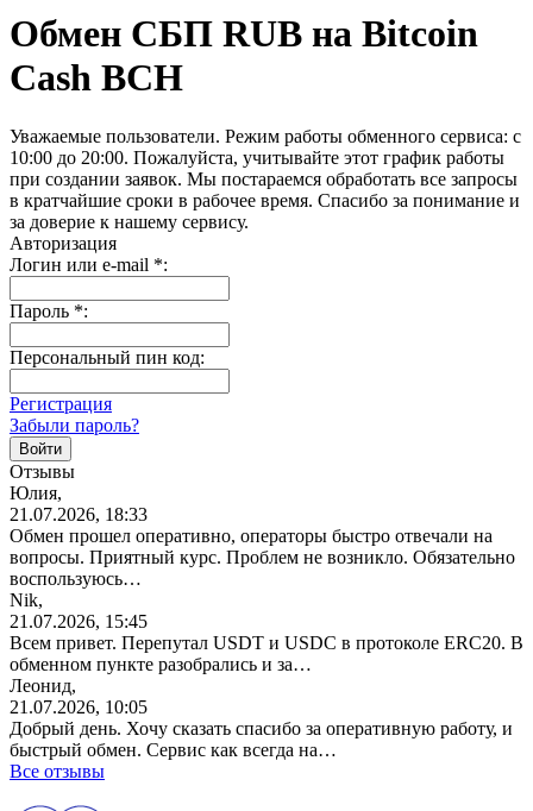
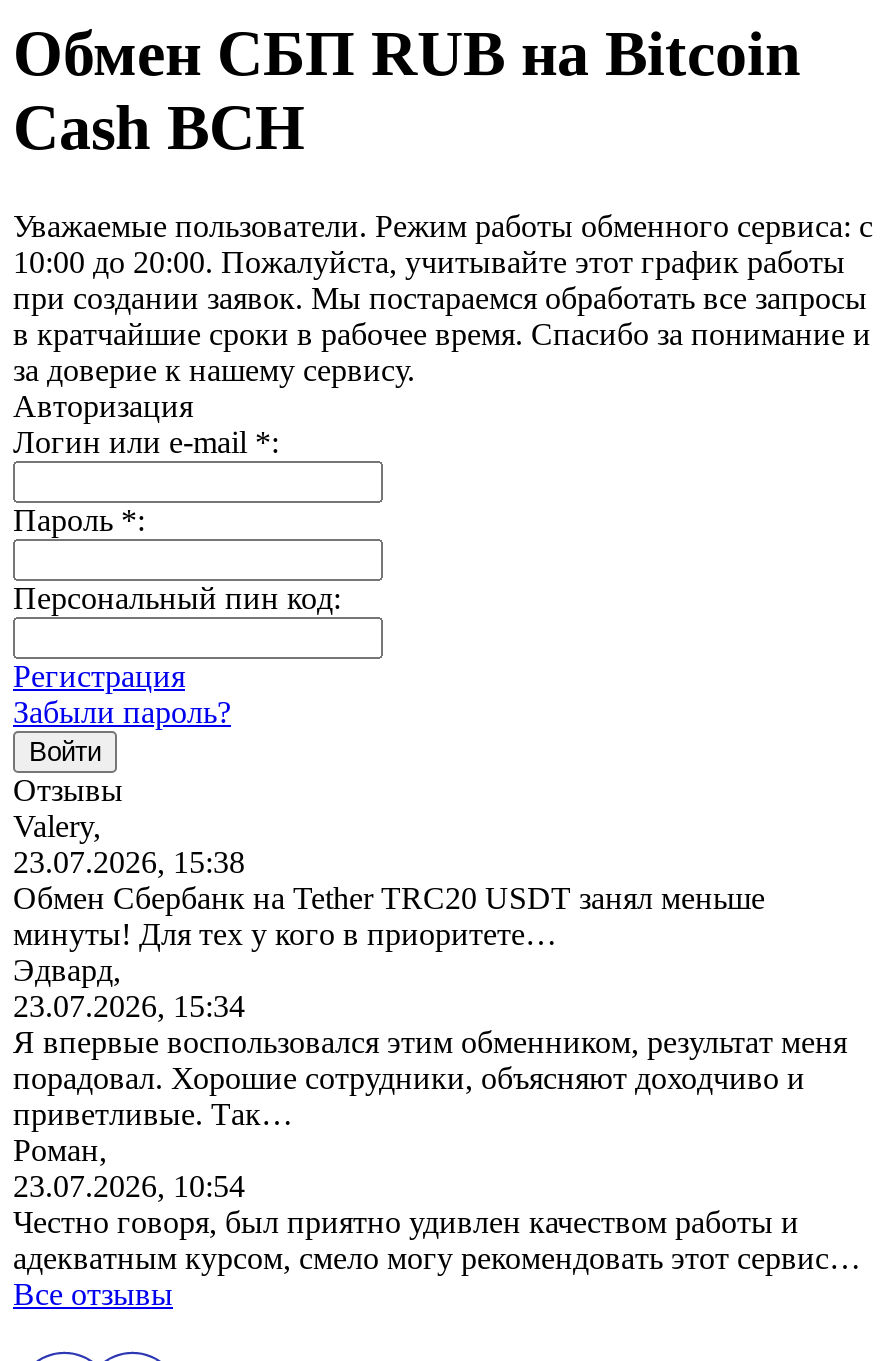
- Юлия,
- 21.07.2026, 18:33
- Обмен прошел оперативно, операторы быстро отвечали на
- вопросы. Приятный курс. Проблем не возникло. Обязательно
- воспользуюсь…
- Nik,
- 21.07.2026, 15:45
- Всем привет. Перепутал USDT и USDС в протоколе ERC20. В
- обменном пункте разобрались и за…
- Леонид,
- 21.07.2026, 10:05
- Добрый день. Хочу сказать спасибо за оперативную работу, и
- быстрый обмен. Сервис как всегда на…
+ Valery,
+ 23.07.2026, 15:38
+ Обмен Сбербанк на Tether TRC20 USDT занял меньше
+ минуты! Для тех у кого в приоритете…
+ Эдвард,
+ 23.07.2026, 15:34
+ Я впервые воспользовался этим обменником, результат меня
+ порадовал. Хорошие сотрудники, объясняют доходчиво и
+ приветливые. Так…
+ Роман,
+ 23.07.2026, 10:54
+ Честно говоря, был приятно удивлен качеством работы и
+ адекватным курсом, смело могу рекомендовать этот сервис…
